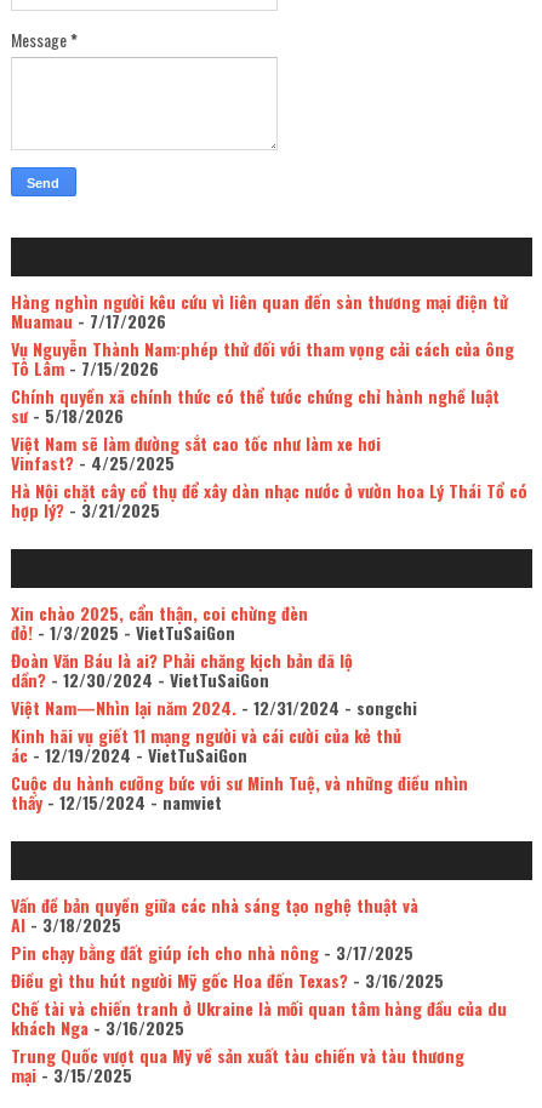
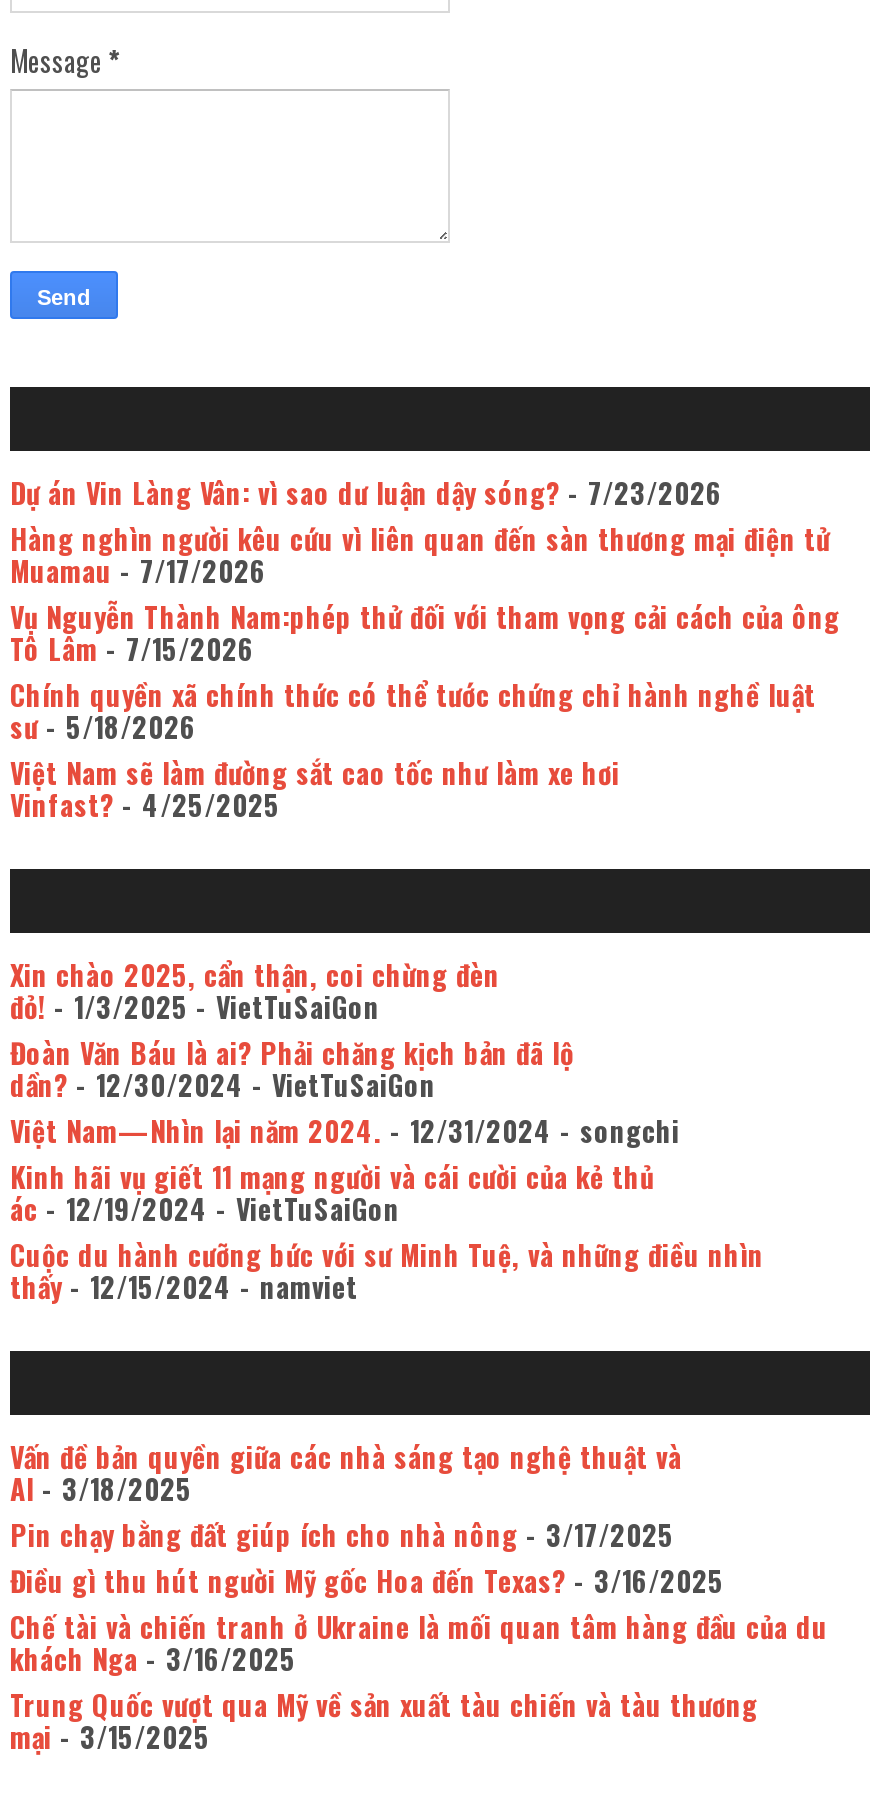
+ Dự án Vin Làng Vân: vì sao dư luận dậy sóng? - 7/23/2026

moved down: Hàng nghìn người kêu cứu vì liên quan đến sàn thương mại điện tử | Muamau- 7/17/2026 | Vụ Nguyễn Thành Nam:phép thử đối với tham vọng cải cách của ông | Tô Lâm- 7/15/2026 | Chính quyền xã chính thức có thể tước chứng chỉ hành nghề luật | sư- 5/18/2026 | Việt Nam sẽ làm đường sắt cao tốc như làm xe hơi | Vinfast?- 4/25/2025

- Hà Nội chặt cây cổ thụ để xây dàn nhạc nước ở vườn hoa Lý Thái Tổ có
- hợp lý?- 3/21/2025
